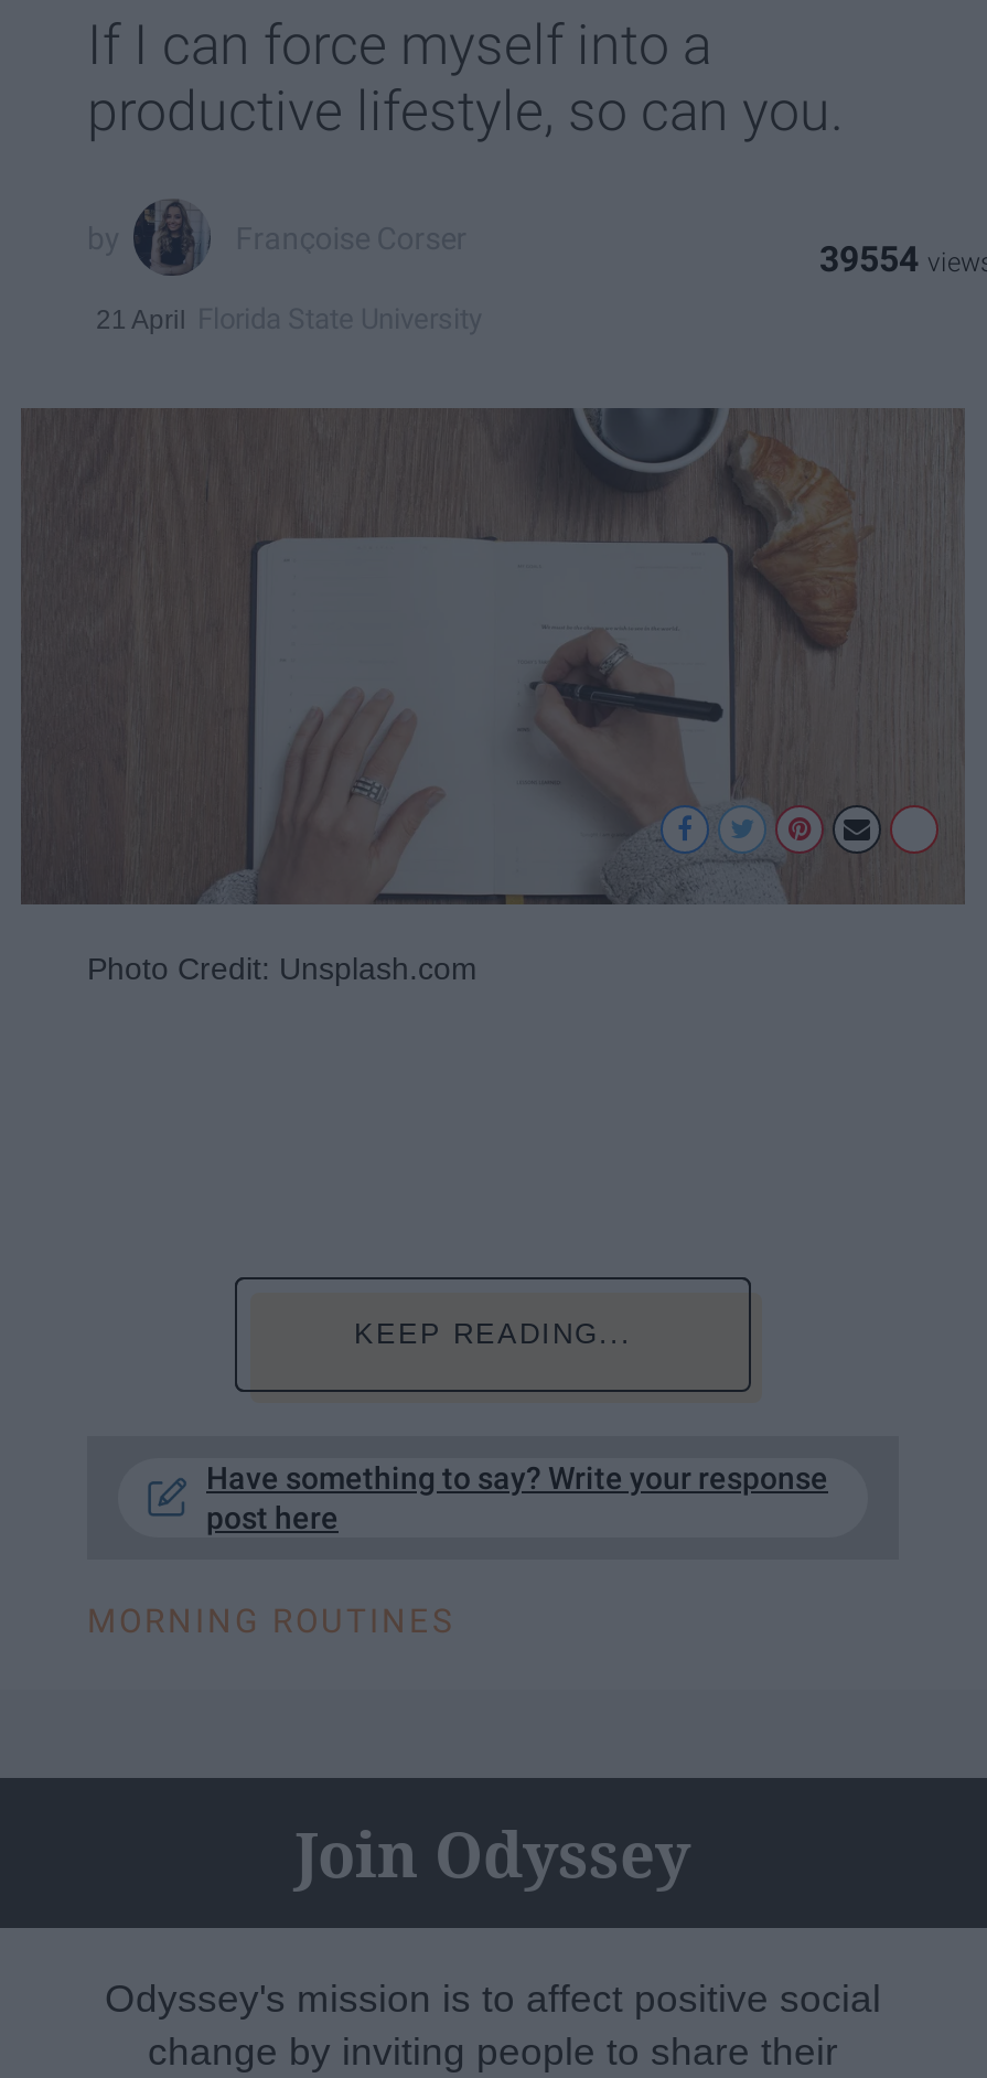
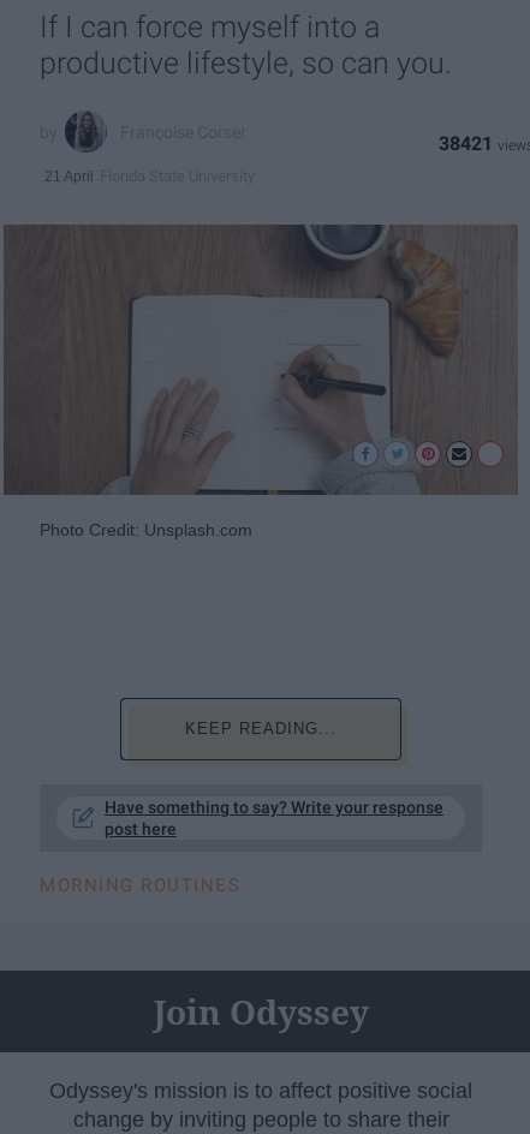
- 39554
+ 38421
